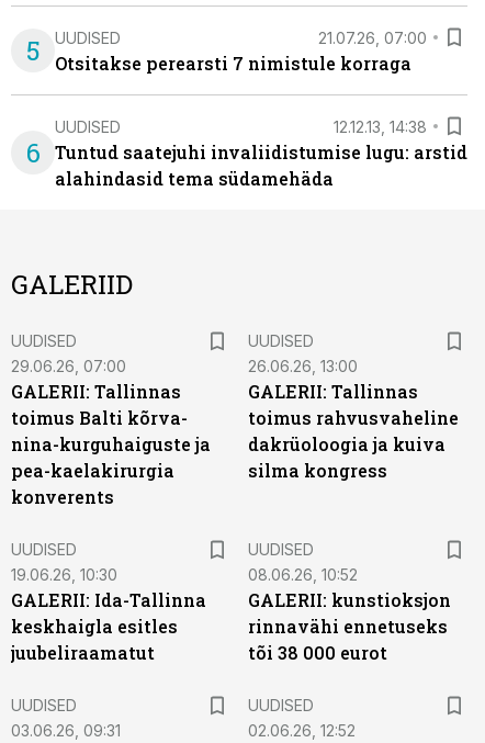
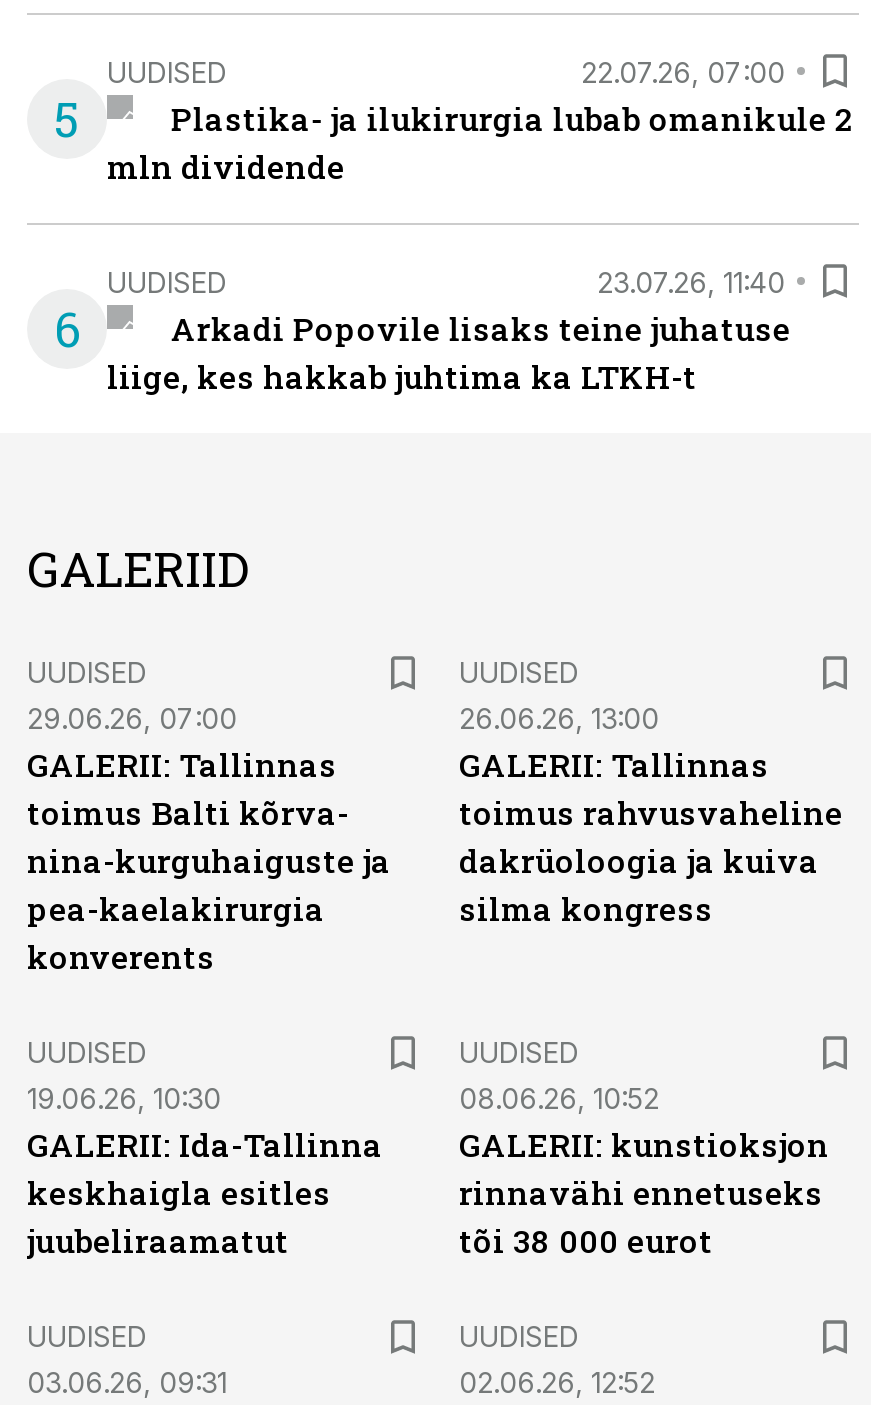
- 21.07.26, 07:00
- Otsitakse perearsti 7 nimistule korraga
+ 22.07.26, 07:00
+ Plastika- ja ilukirurgia lubab omanikule 2
+ mln dividende

- 12.12.13, 14:38
- Tuntud saatejuhi invaliidistumise lugu: arstid
- alahindasid tema südamehäda
+ 23.07.26, 11:40
+ Arkadi Popovile lisaks teine juhatuse
+ liige, kes hakkab juhtima ka LTKH-t
